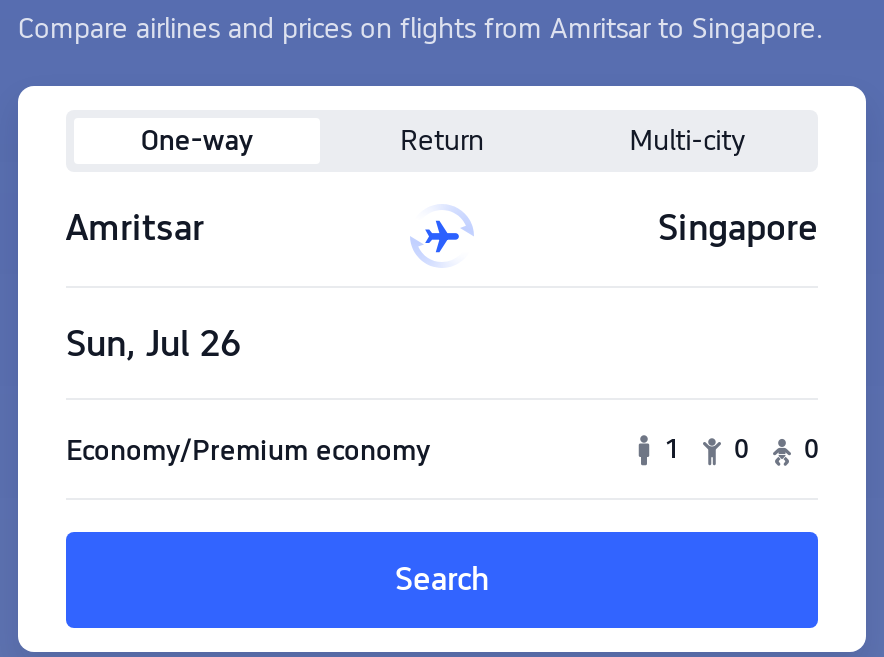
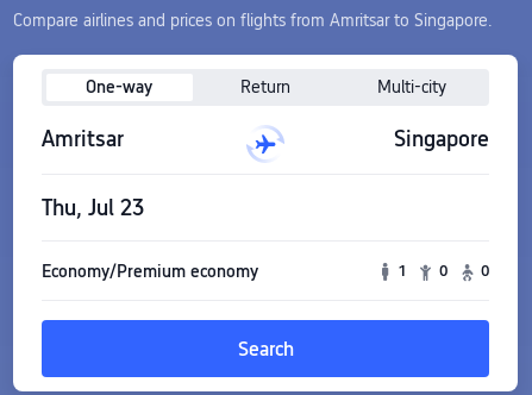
- Sun, Jul 26
+ Thu, Jul 23
